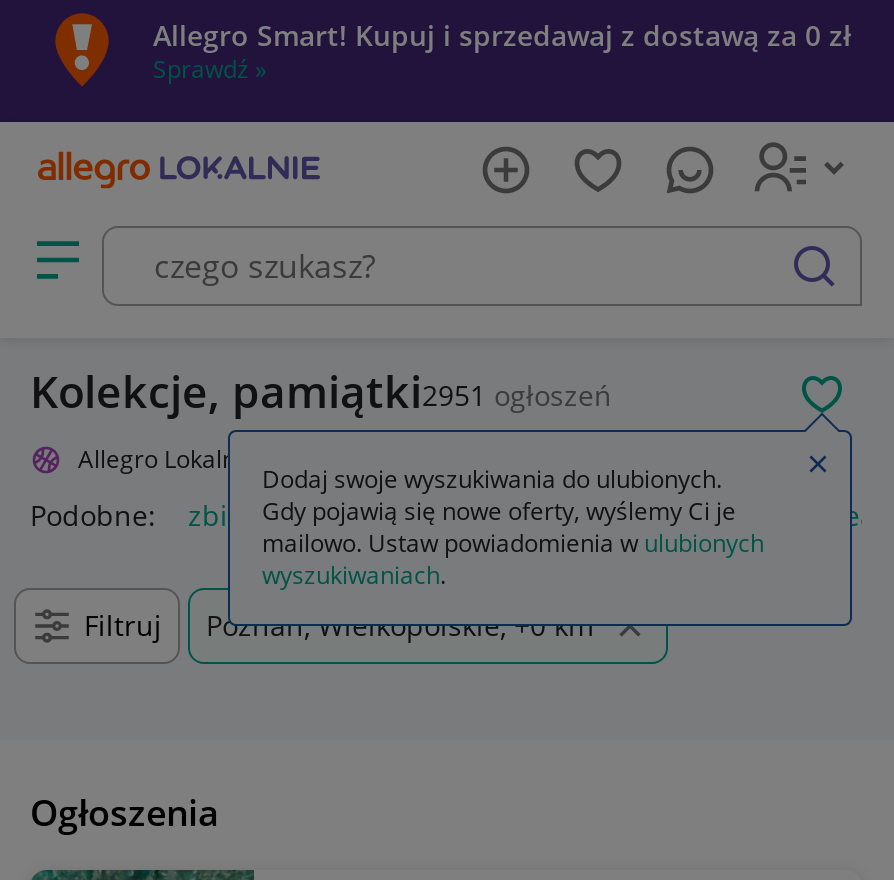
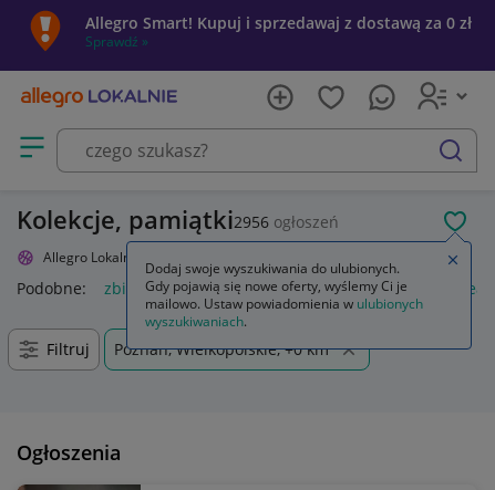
- Kolekcje, pamiątki2951 ogłoszeń
+ Kolekcje, pamiątki2956 ogłoszeń
